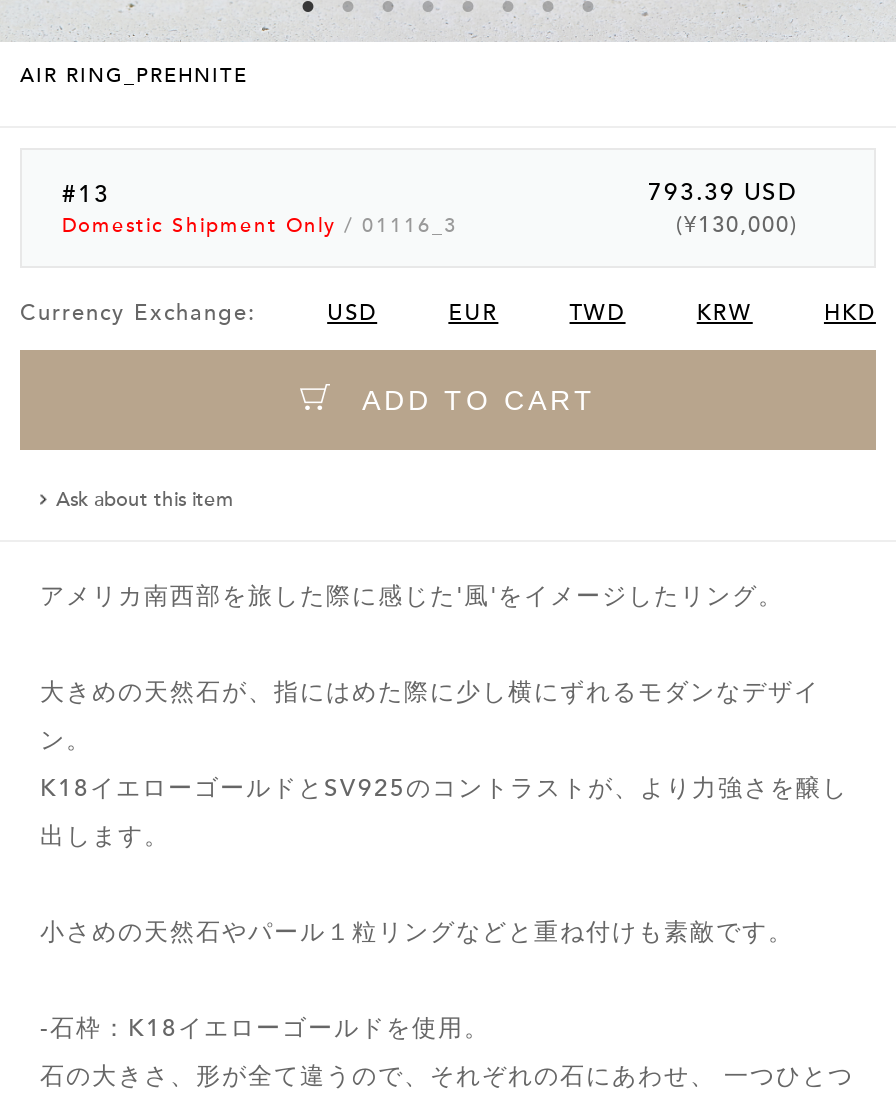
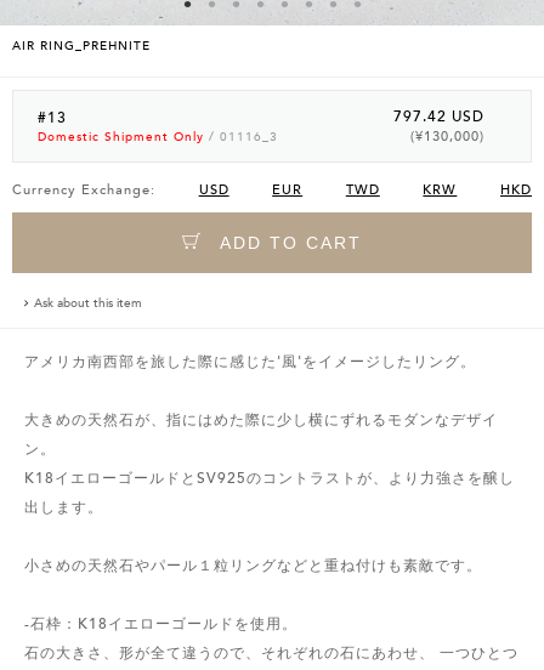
- 793.39 USD
+ 797.42 USD
